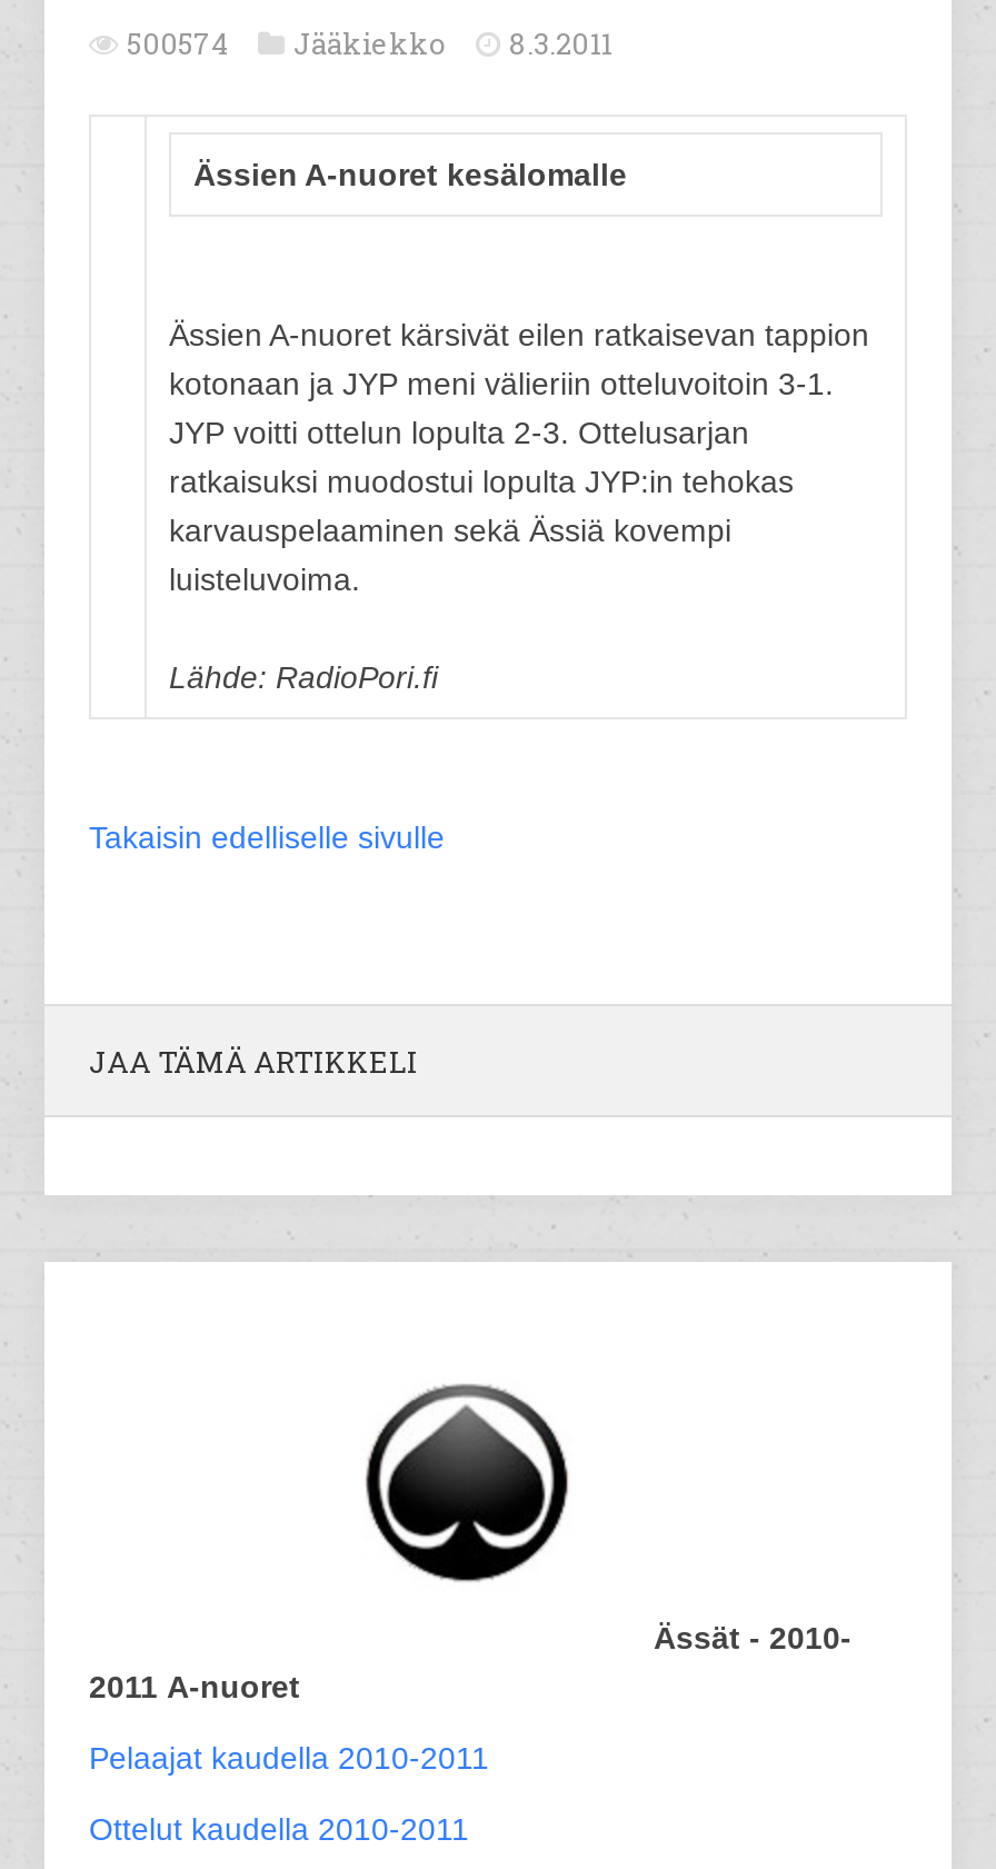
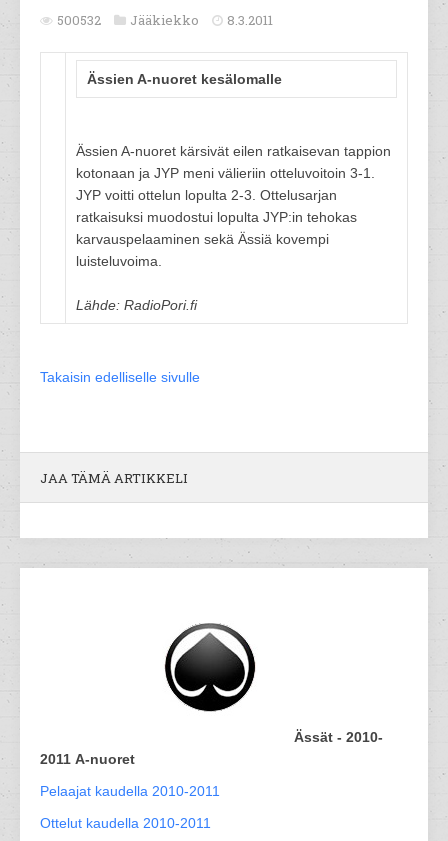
- 500574 Jääkiekko 8.3.2011
+ 500532 Jääkiekko 8.3.2011
